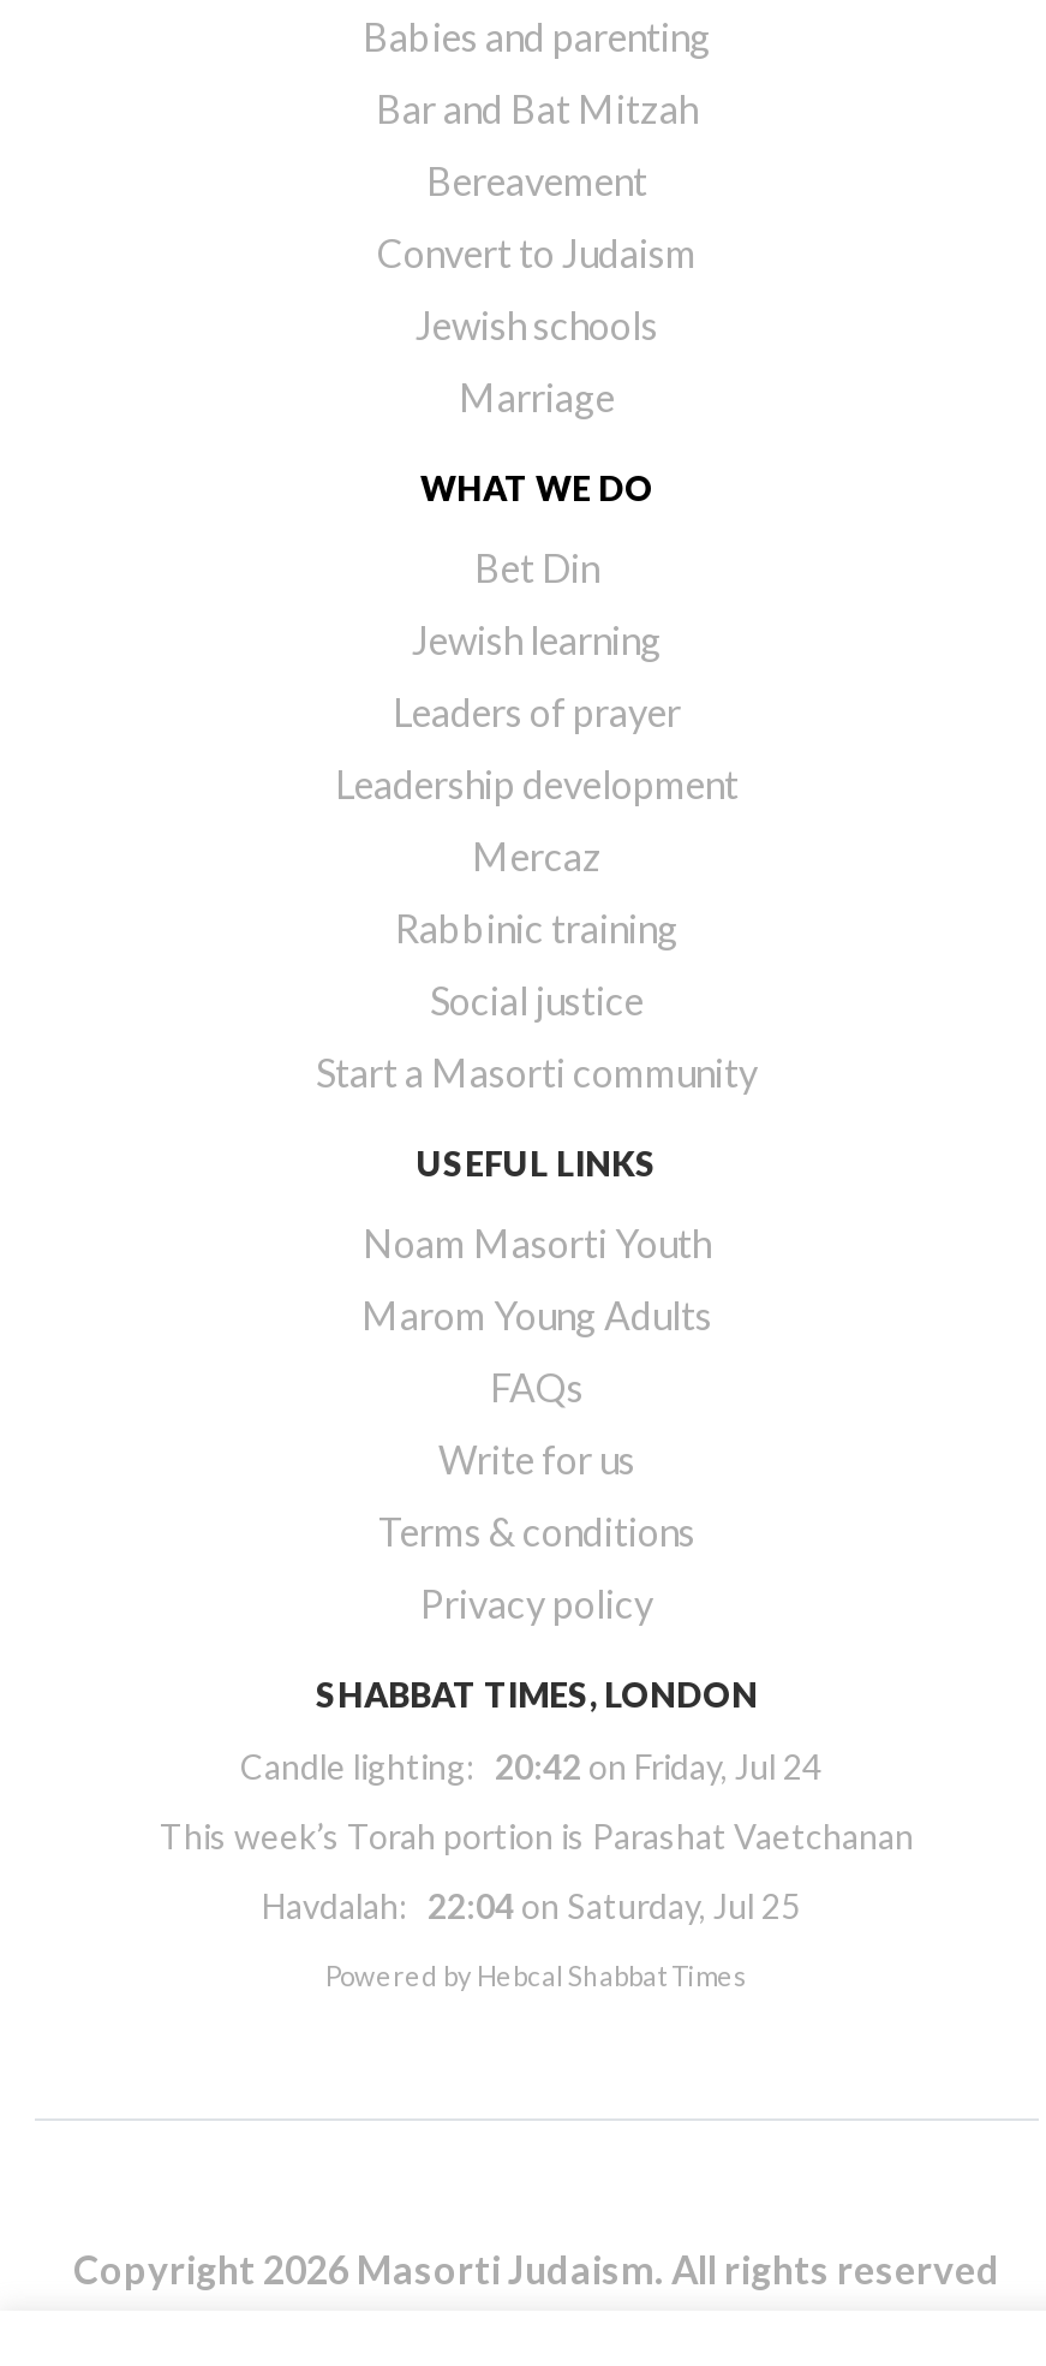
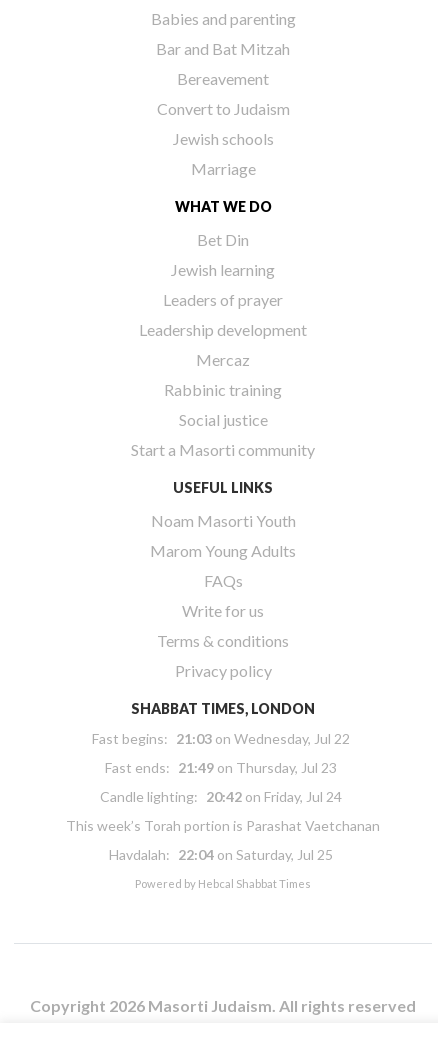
+ Fast begins: 21:03 on Wednesday, Jul 22
+ Fast ends: 21:49 on Thursday, Jul 23
